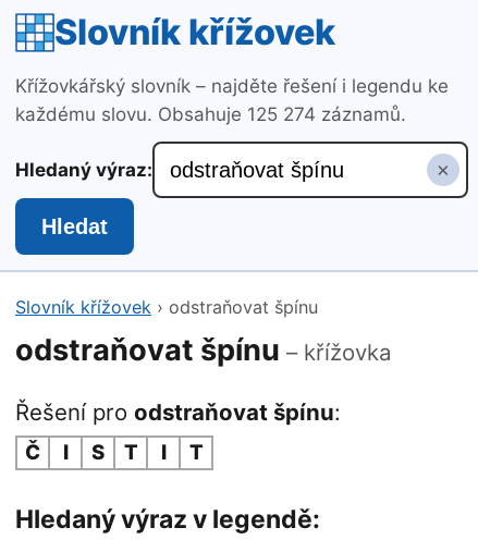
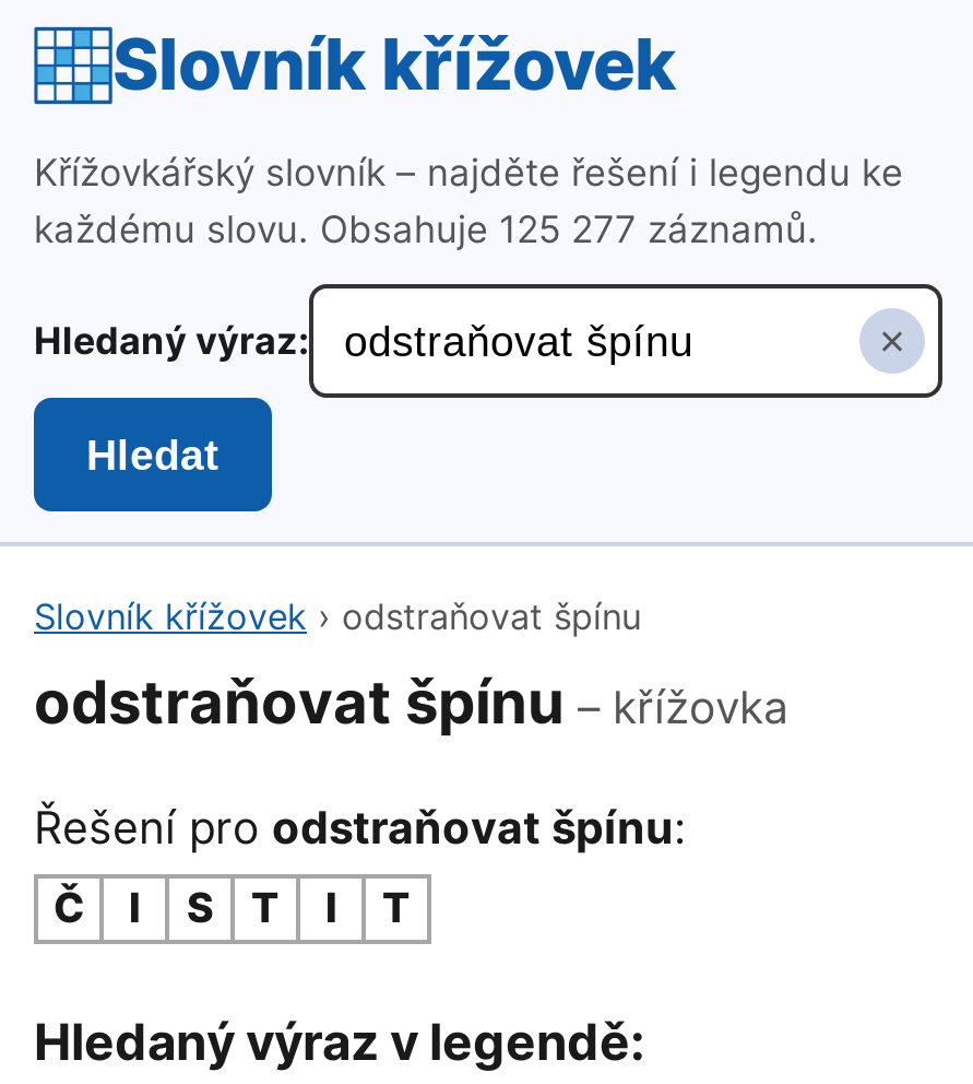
- každému slovu. Obsahuje 125 274 záznamů.
+ každému slovu. Obsahuje 125 277 záznamů.
